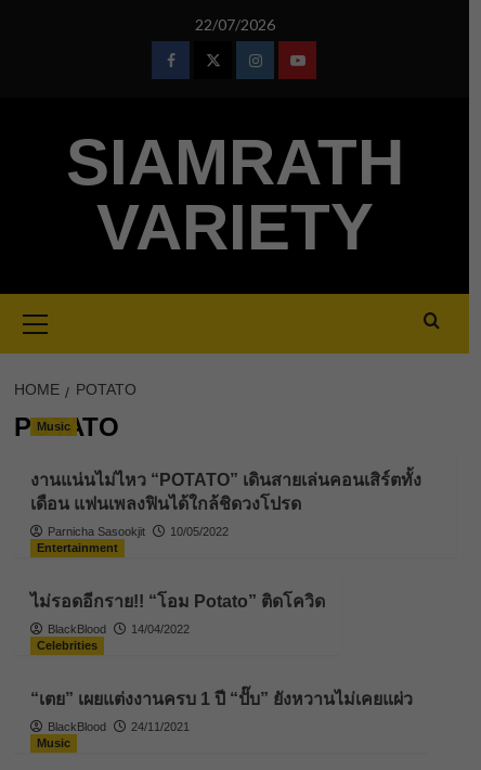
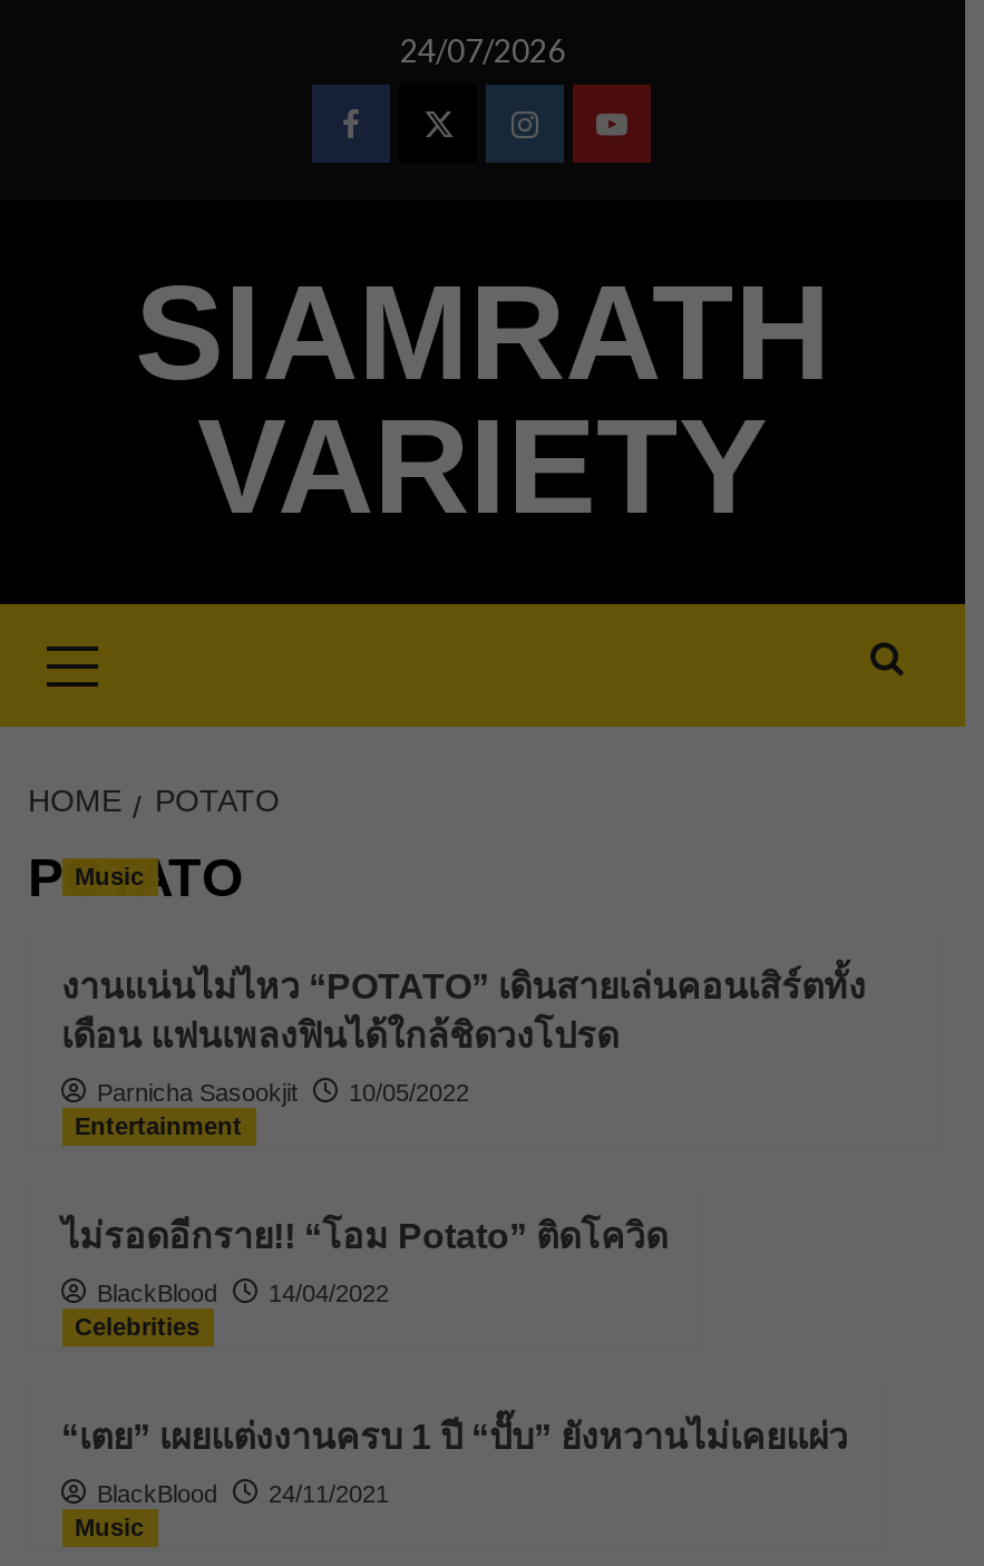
- 22/07/2026
+ 24/07/2026
